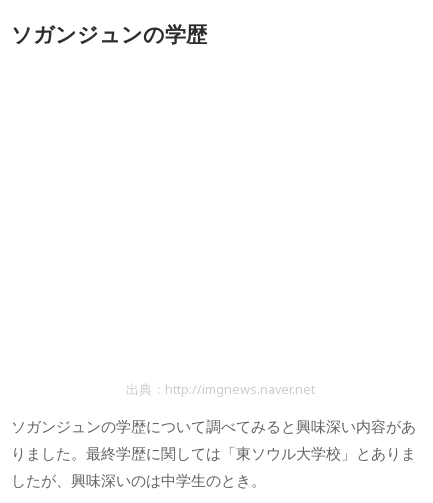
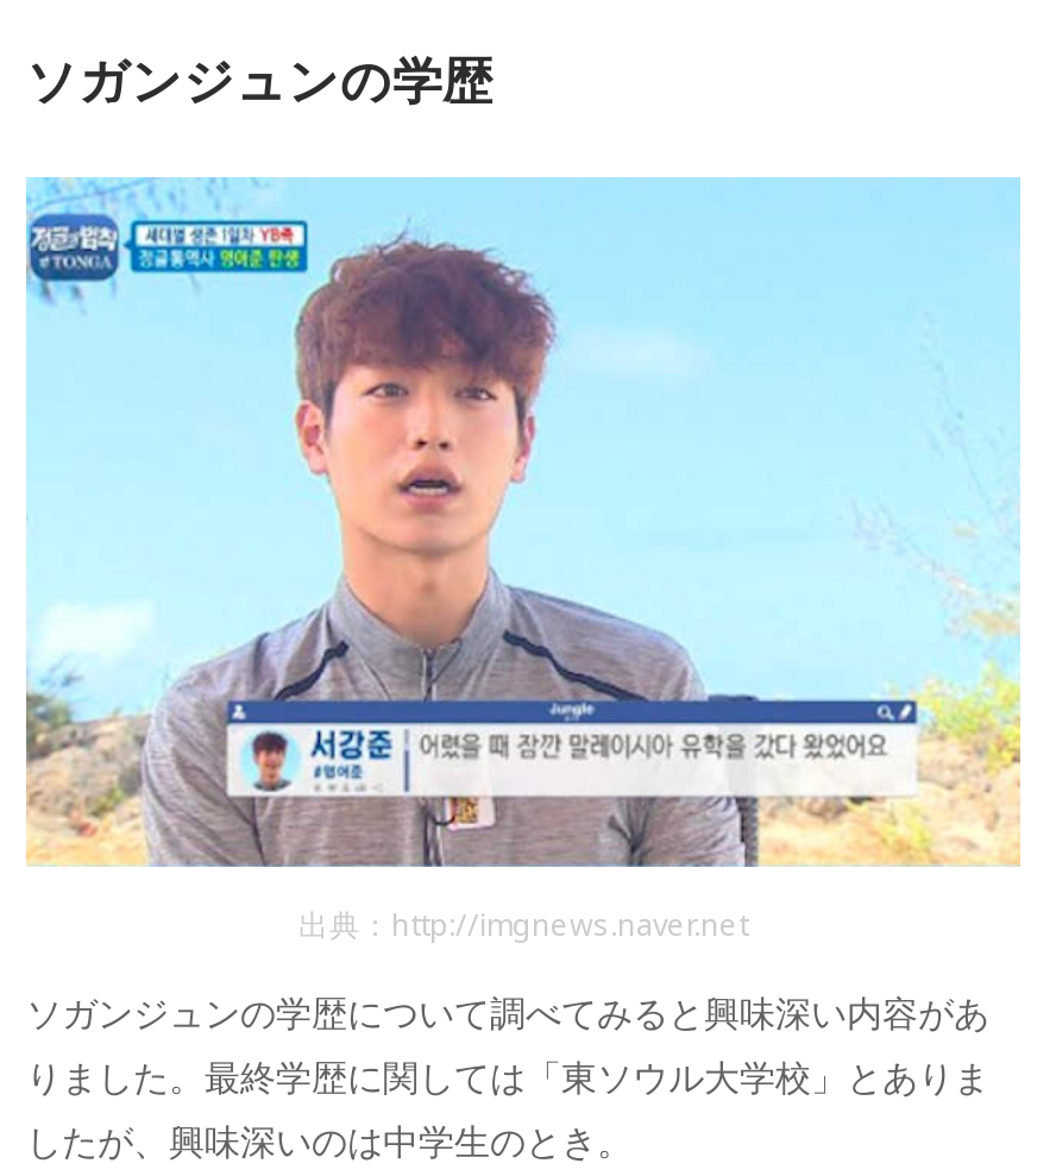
+ [image]
